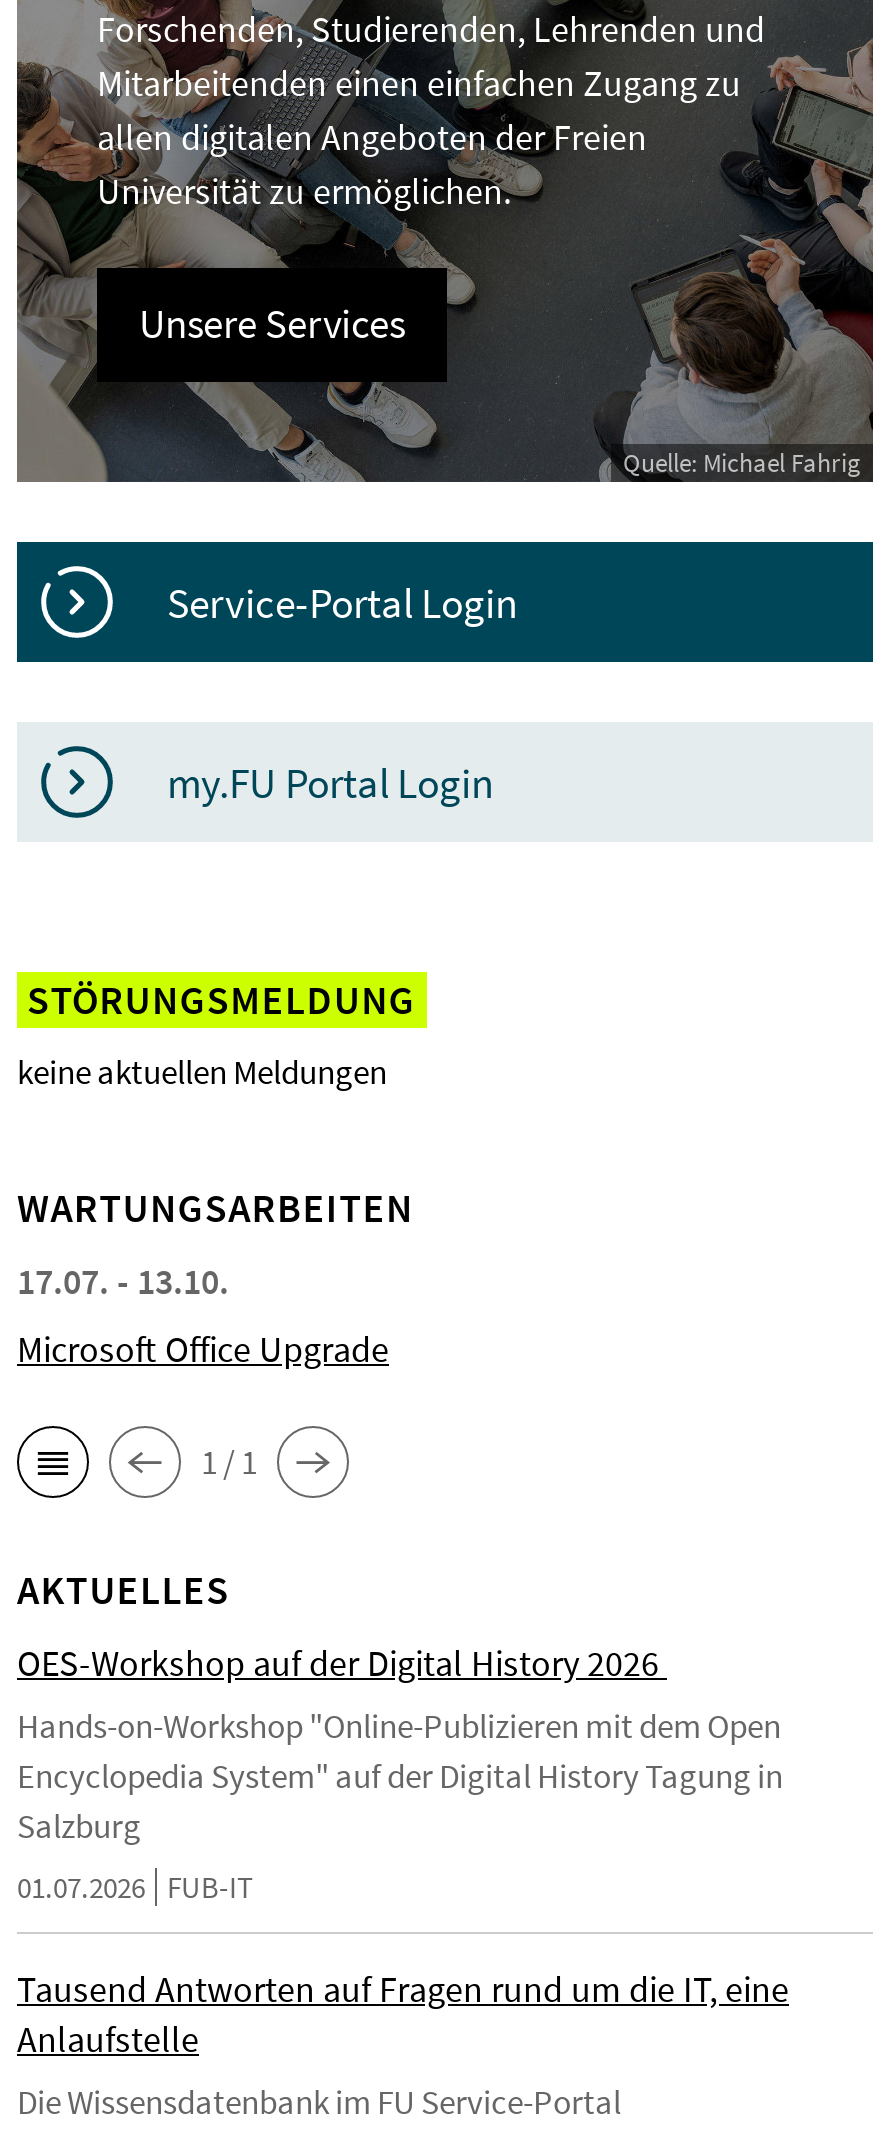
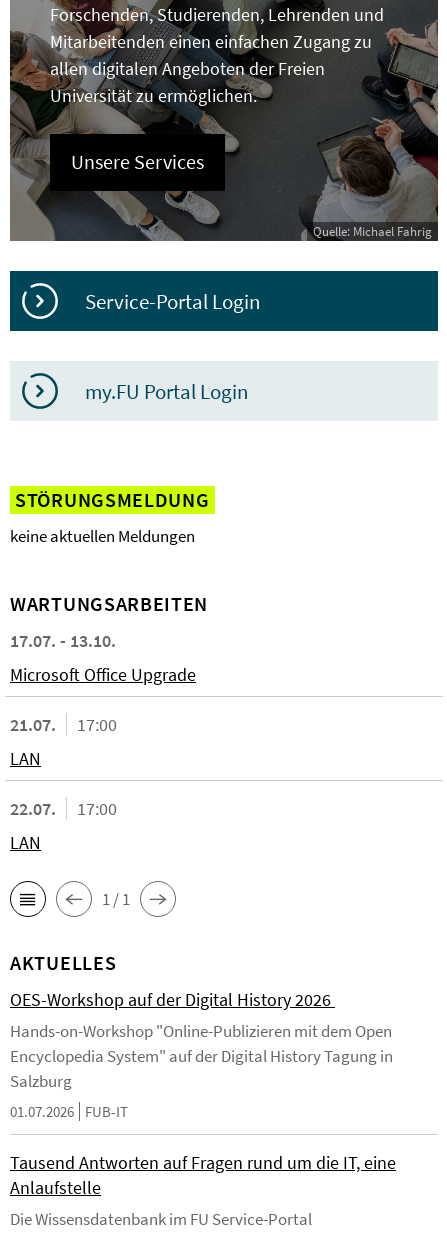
+ 21.07.
+ 17:00
+ LAN
+ 22.07.
+ 17:00
+ LAN
